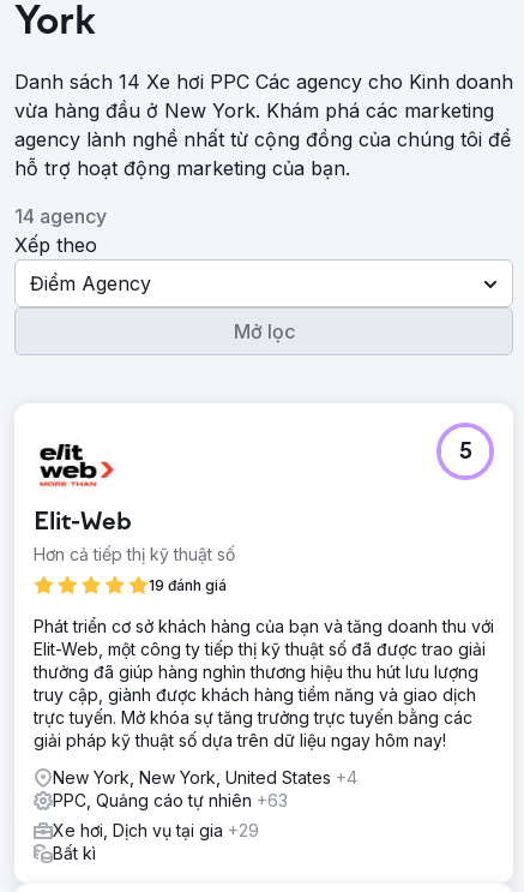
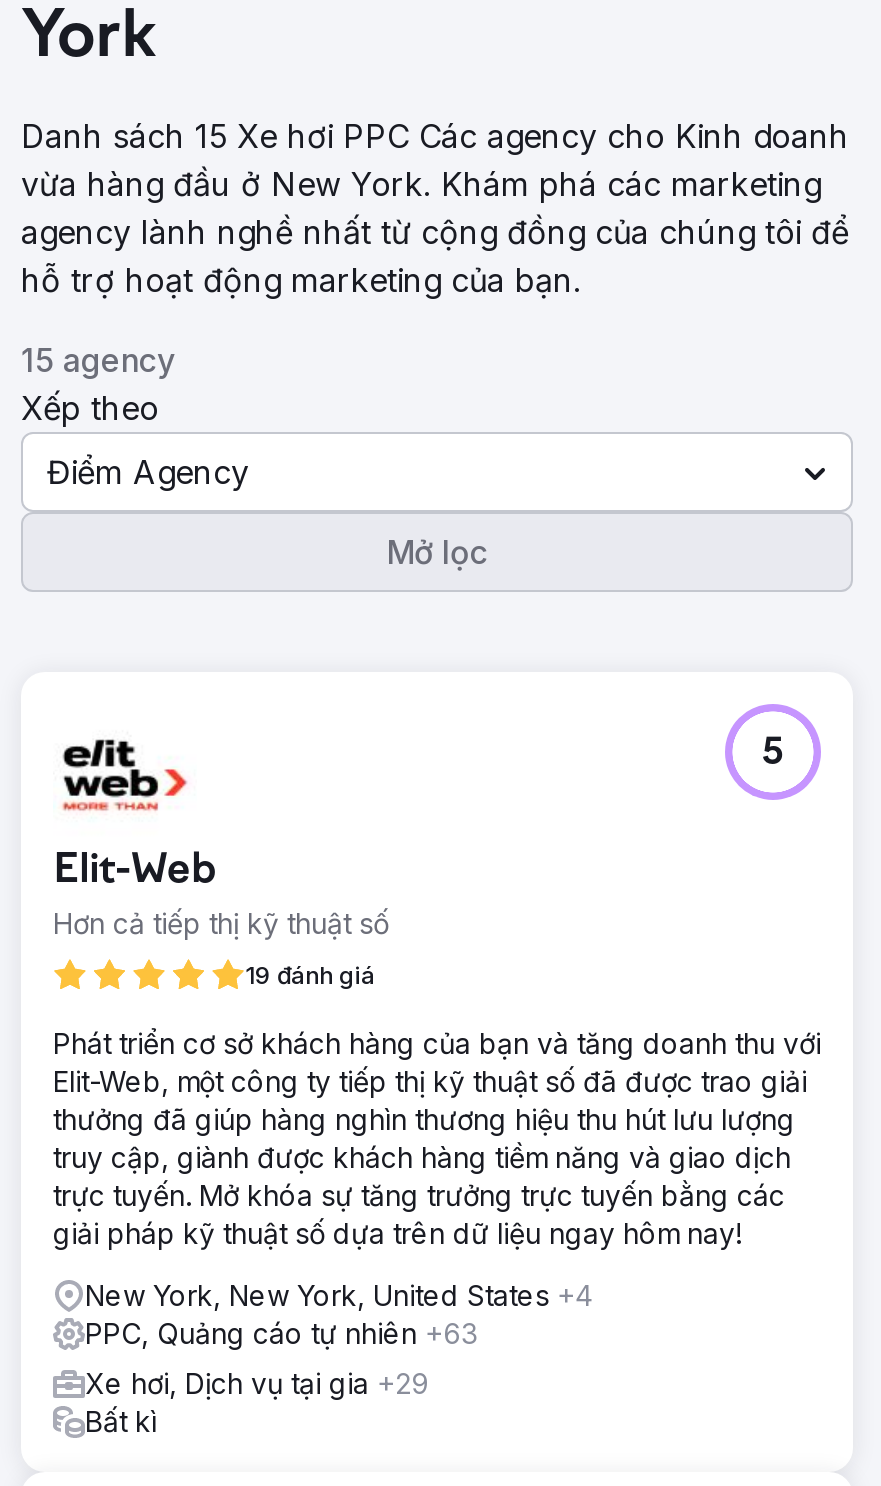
- Danh sách 14 Xe hơi PPC Các agency cho Kinh doanh
+ Danh sách 15 Xe hơi PPC Các agency cho Kinh doanh

- 14 agency
+ 15 agency
